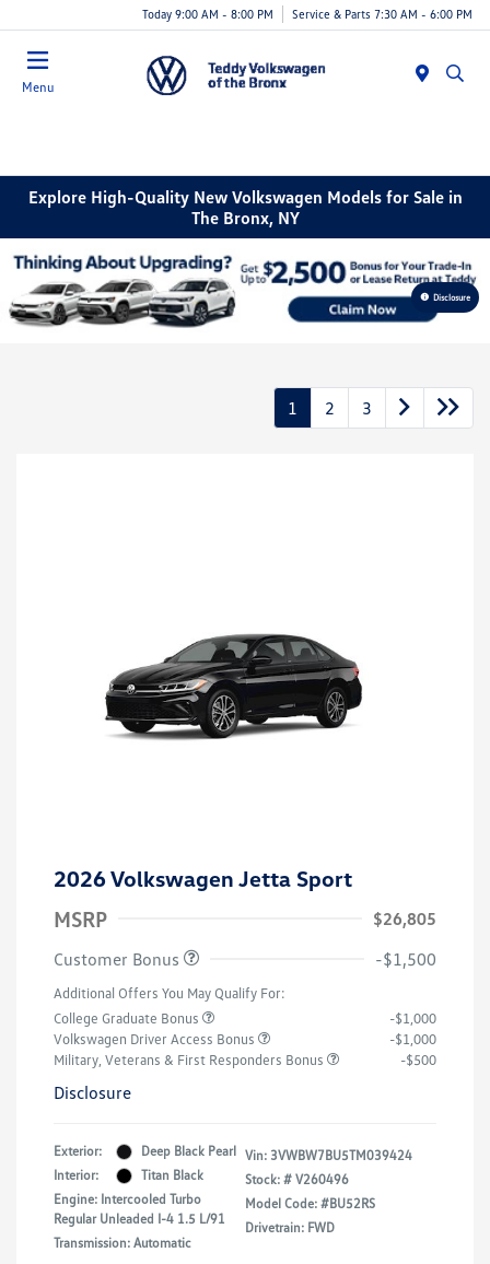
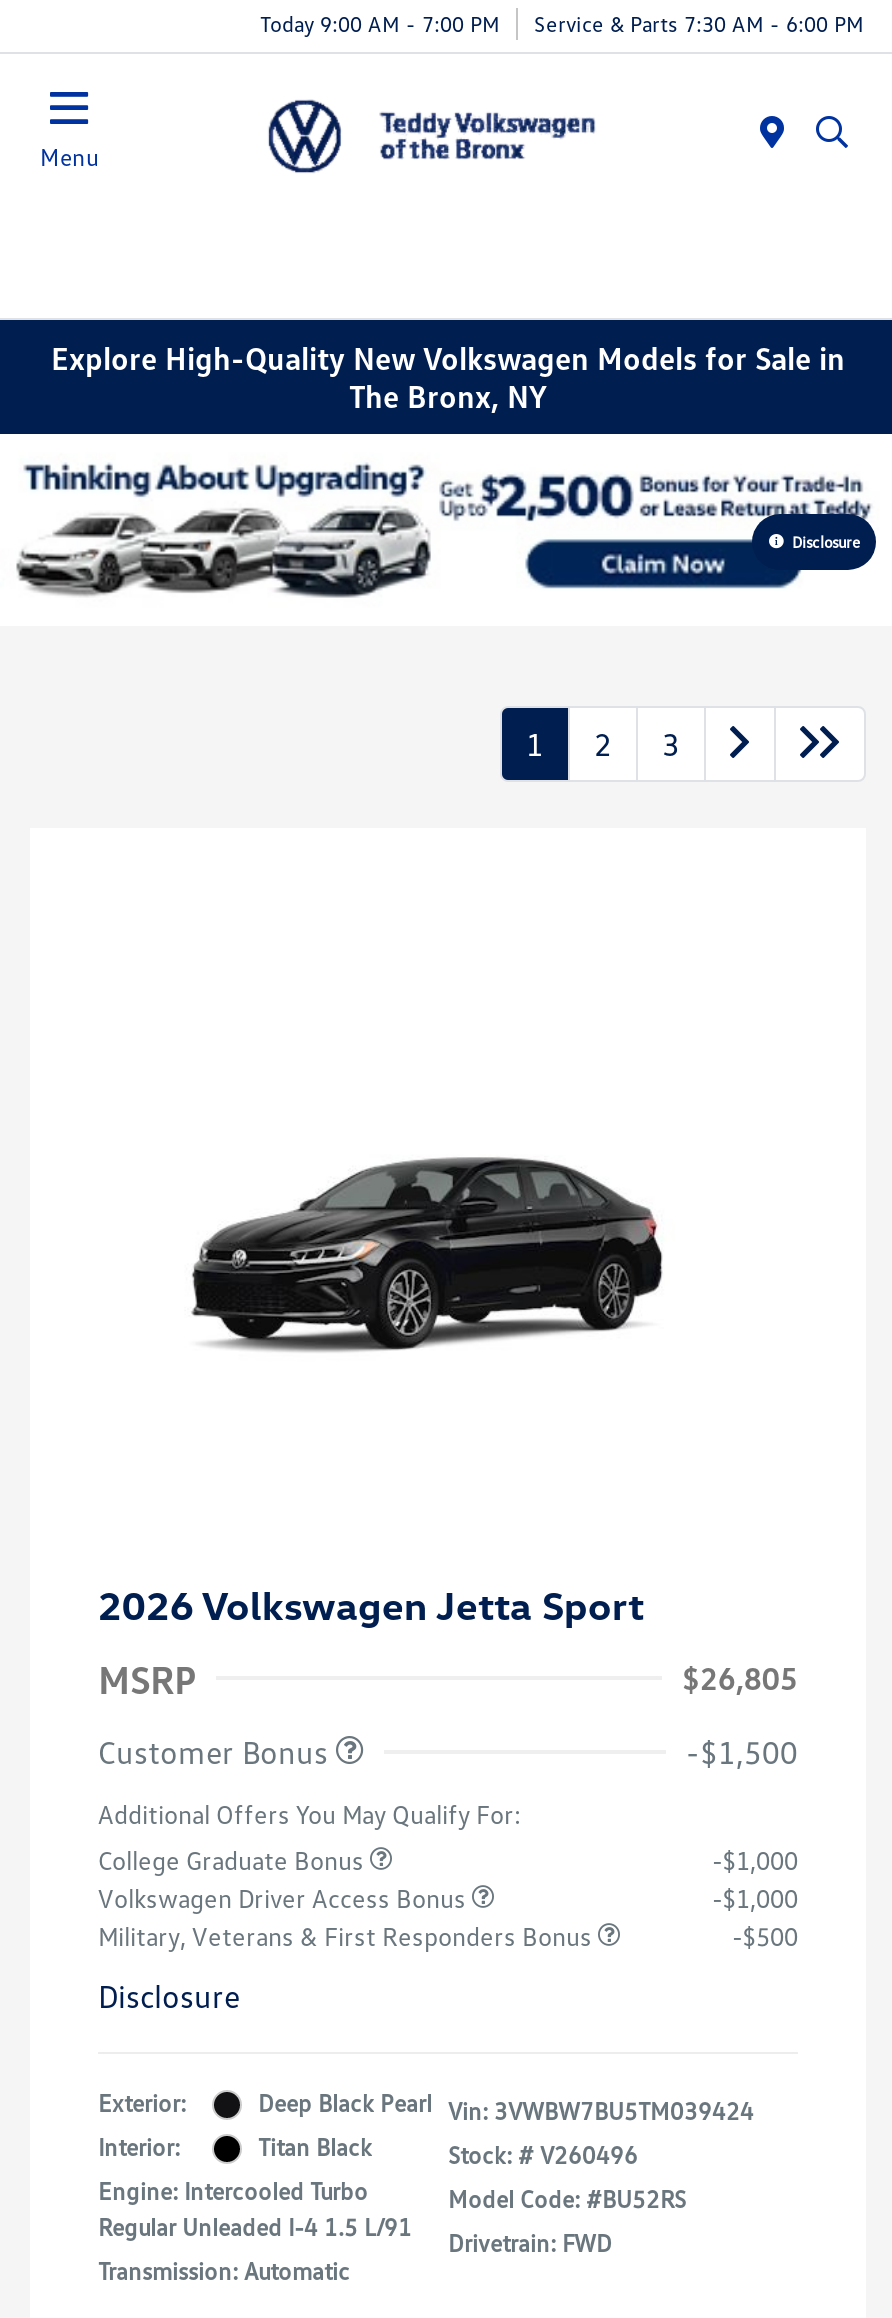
- Today 9:00 AM - 8:00 PM Service & Parts 7:30 AM - 6:00 PM
+ Today 9:00 AM - 7:00 PM Service & Parts 7:30 AM - 6:00 PM
